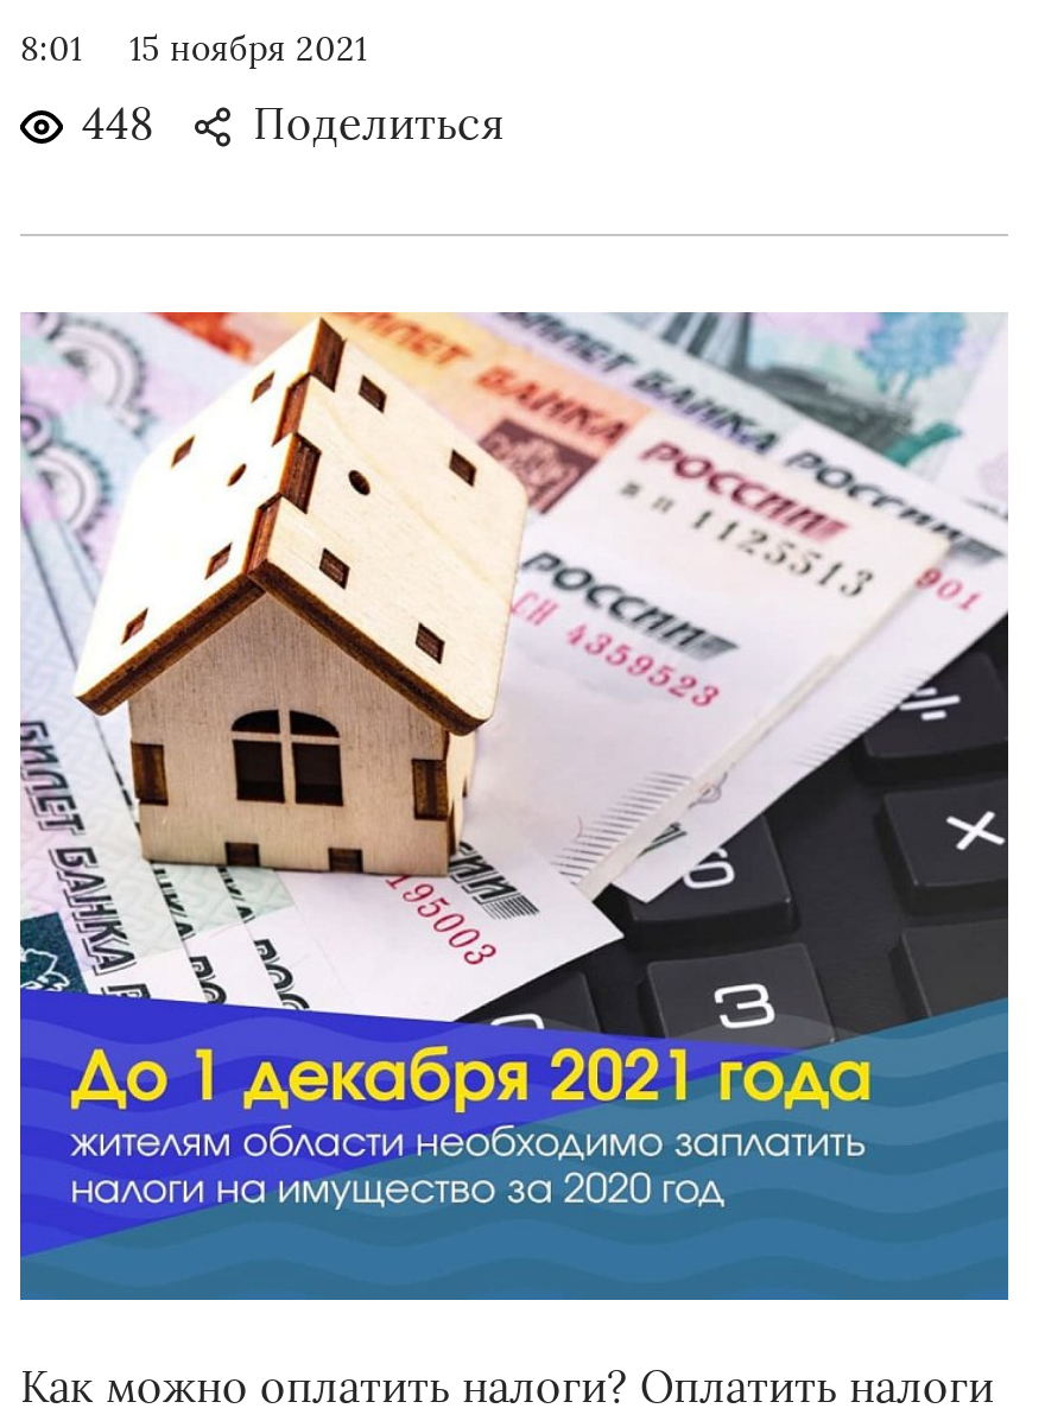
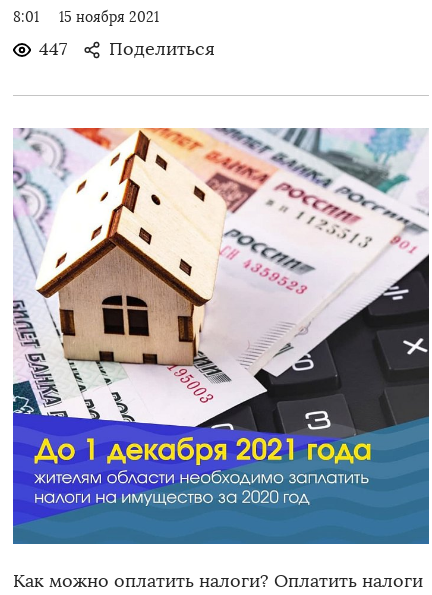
- 448 Поделиться
+ 447 Поделиться
